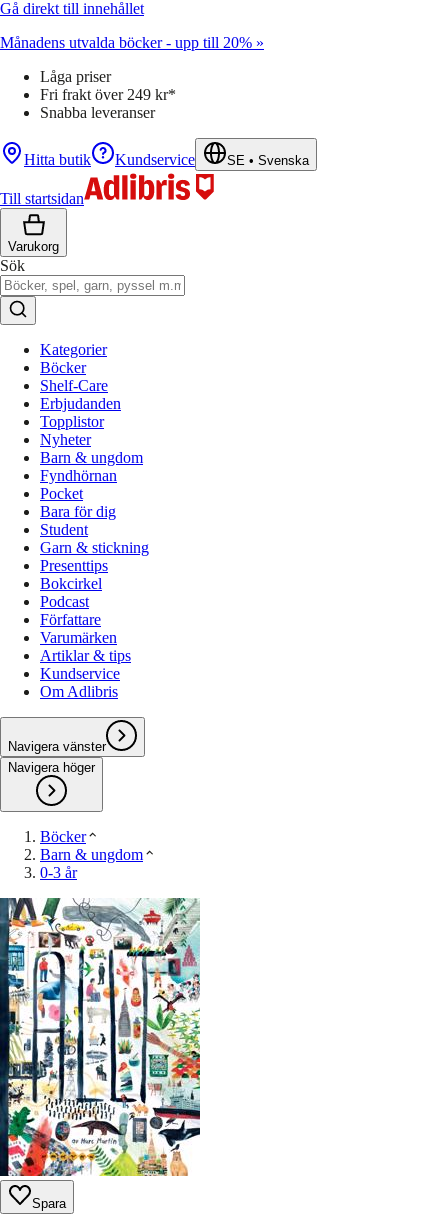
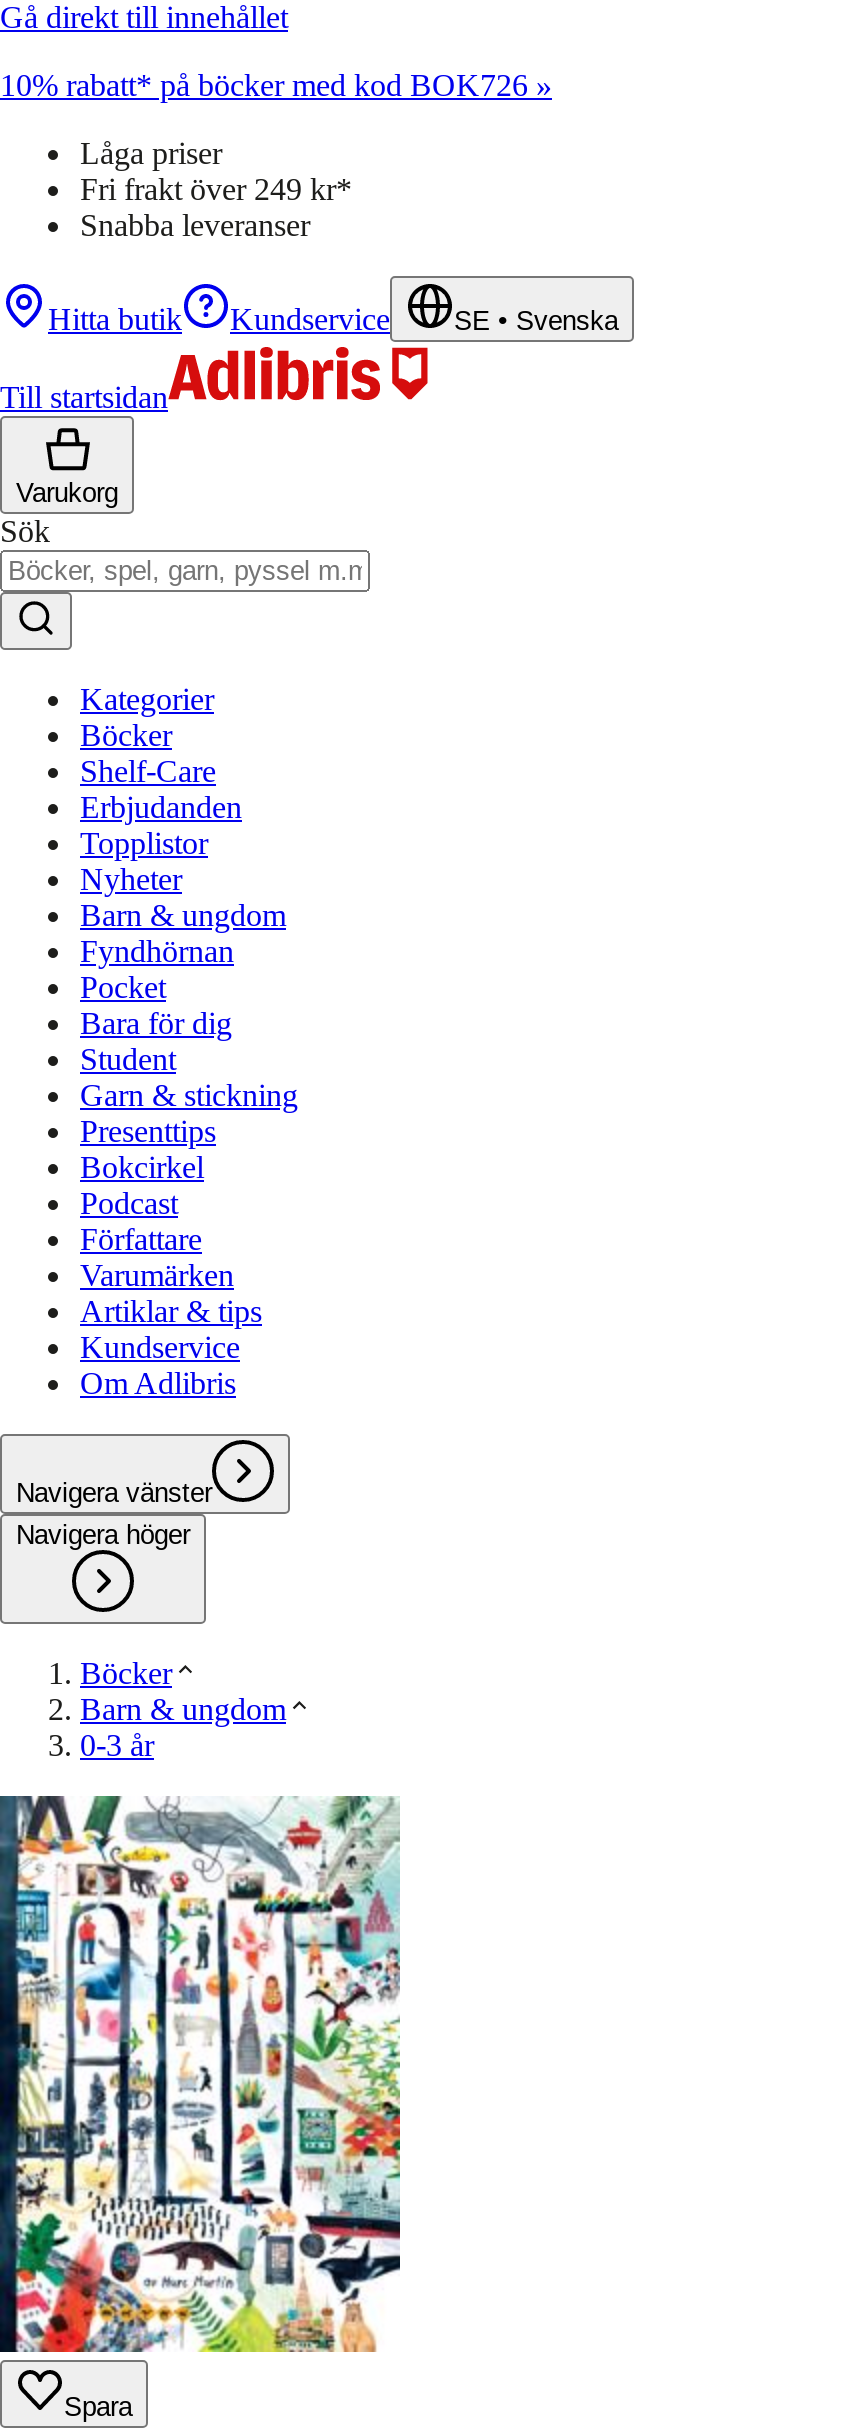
- Månadens utvalda böcker - upp till 20% »
+ 10% rabatt* på böcker med kod BOK726 »
